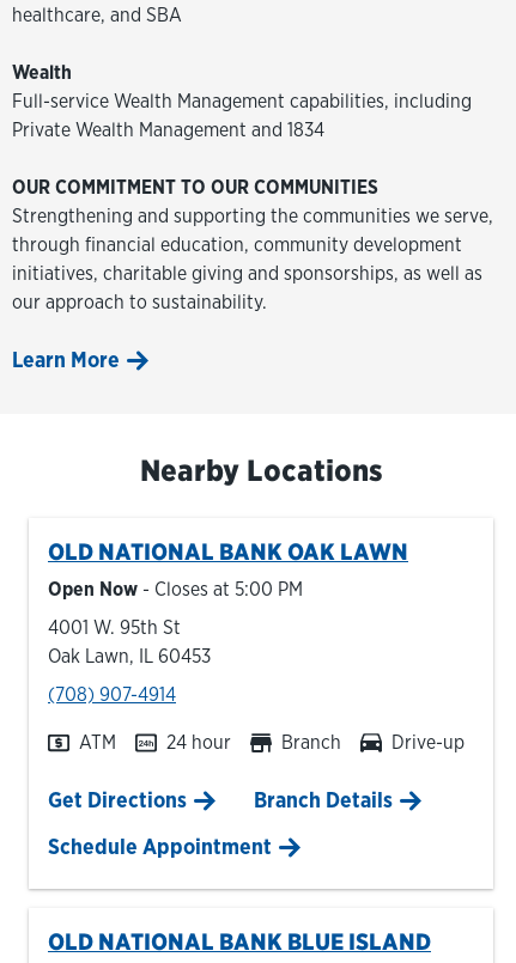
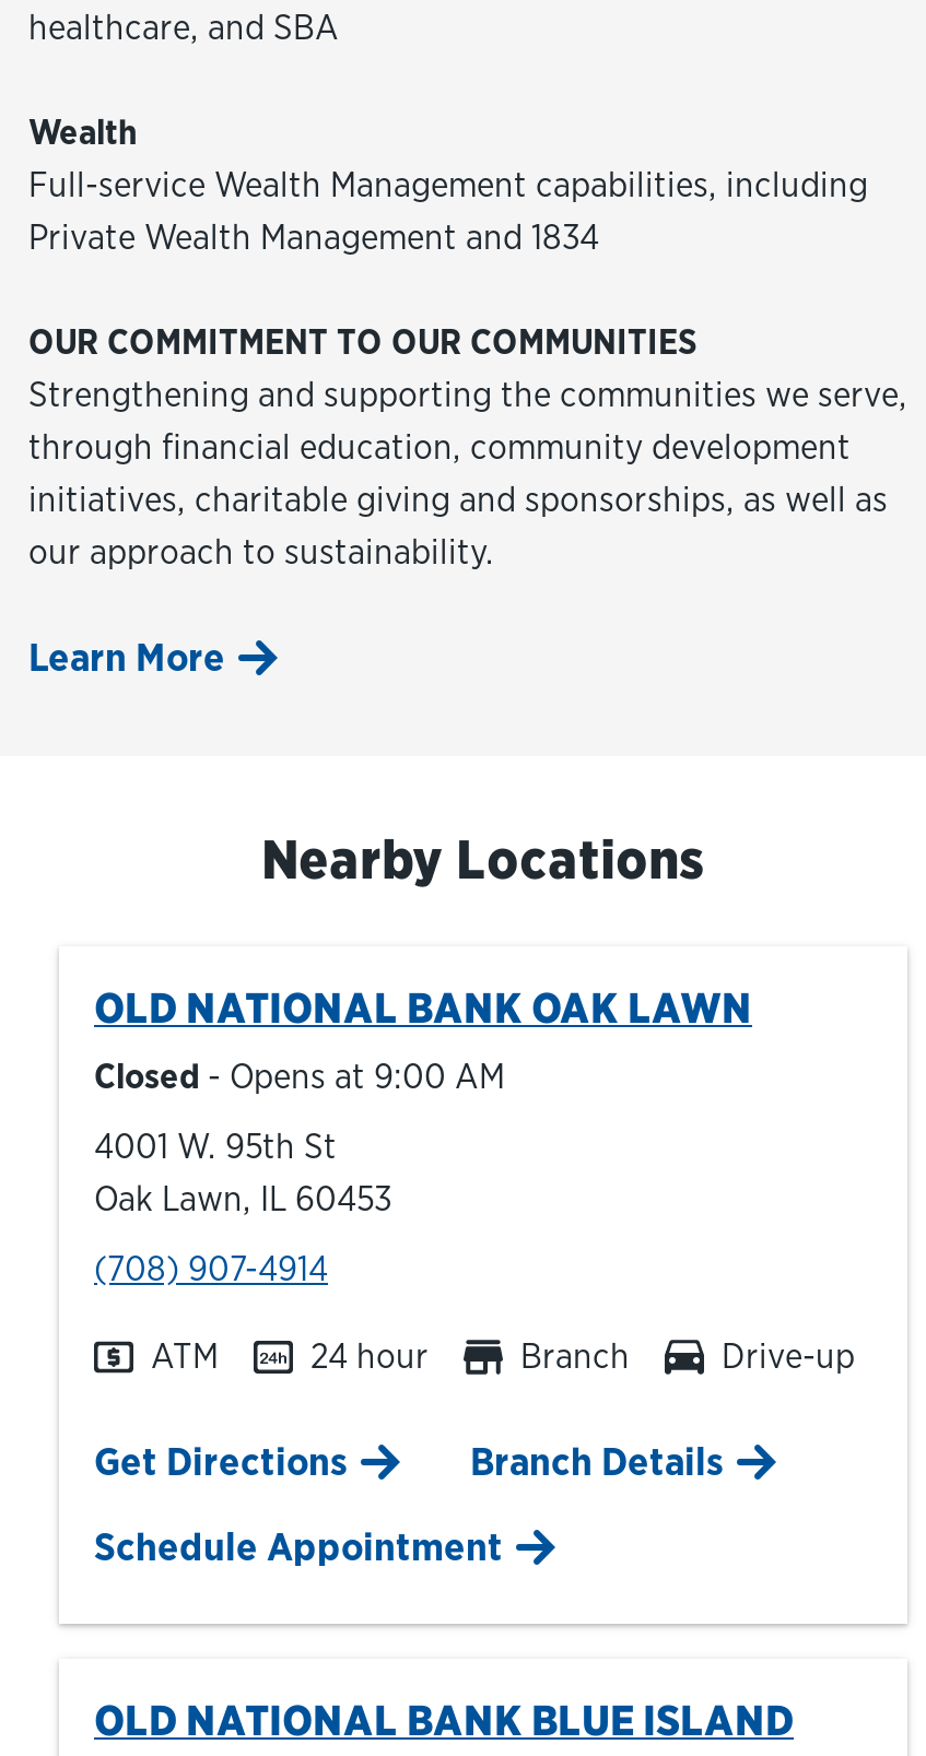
- Open Now - Closes at 5:00 PM
+ Closed - Opens at 9:00 AM
